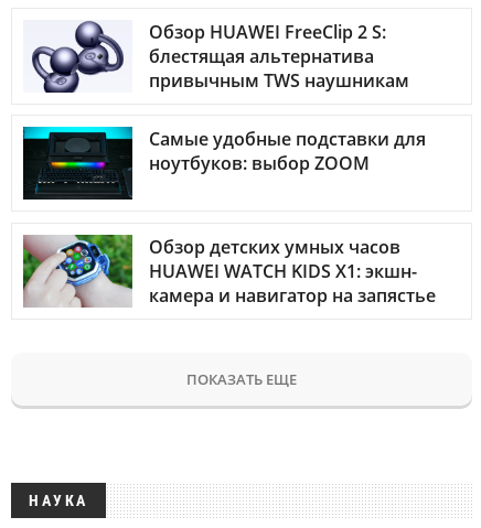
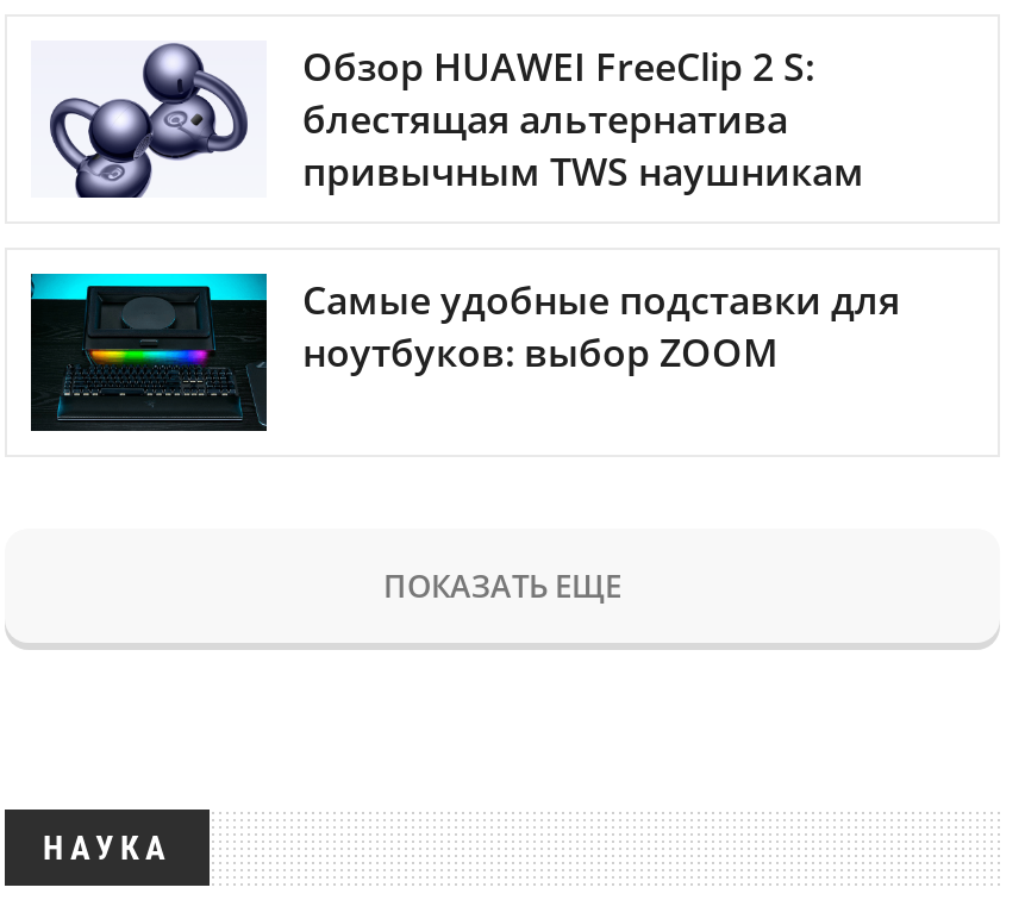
- [image]
- Обзор детских умных часов
- HUAWEI WATCH KIDS X1: экшн-
- камера и навигатор на запястье
